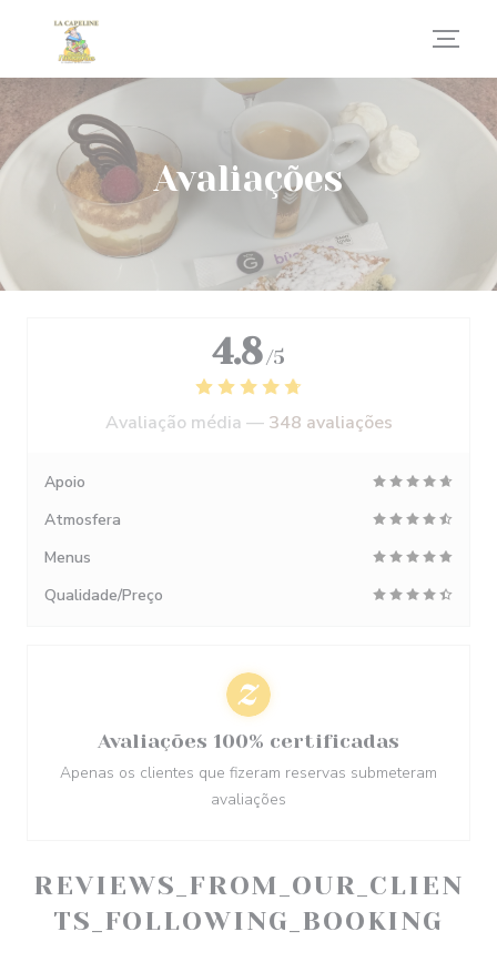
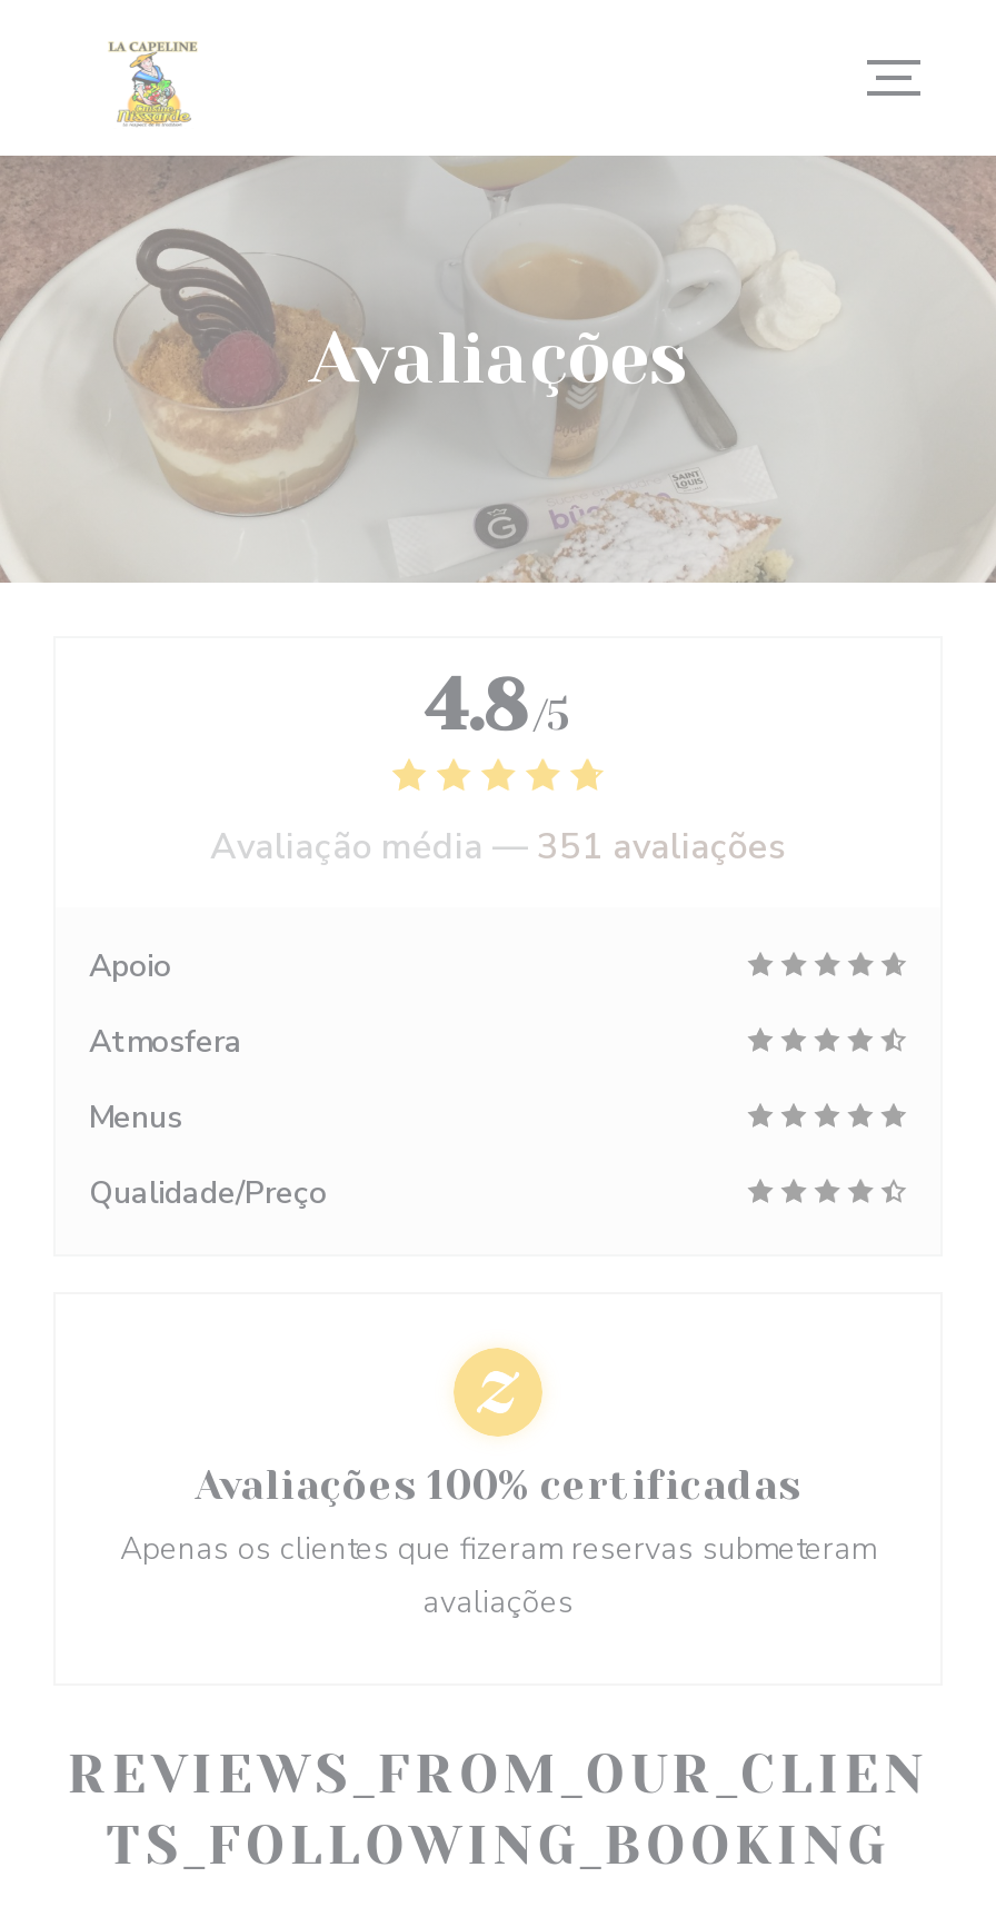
- Avaliação média — 348 avaliações
+ Avaliação média — 351 avaliações
